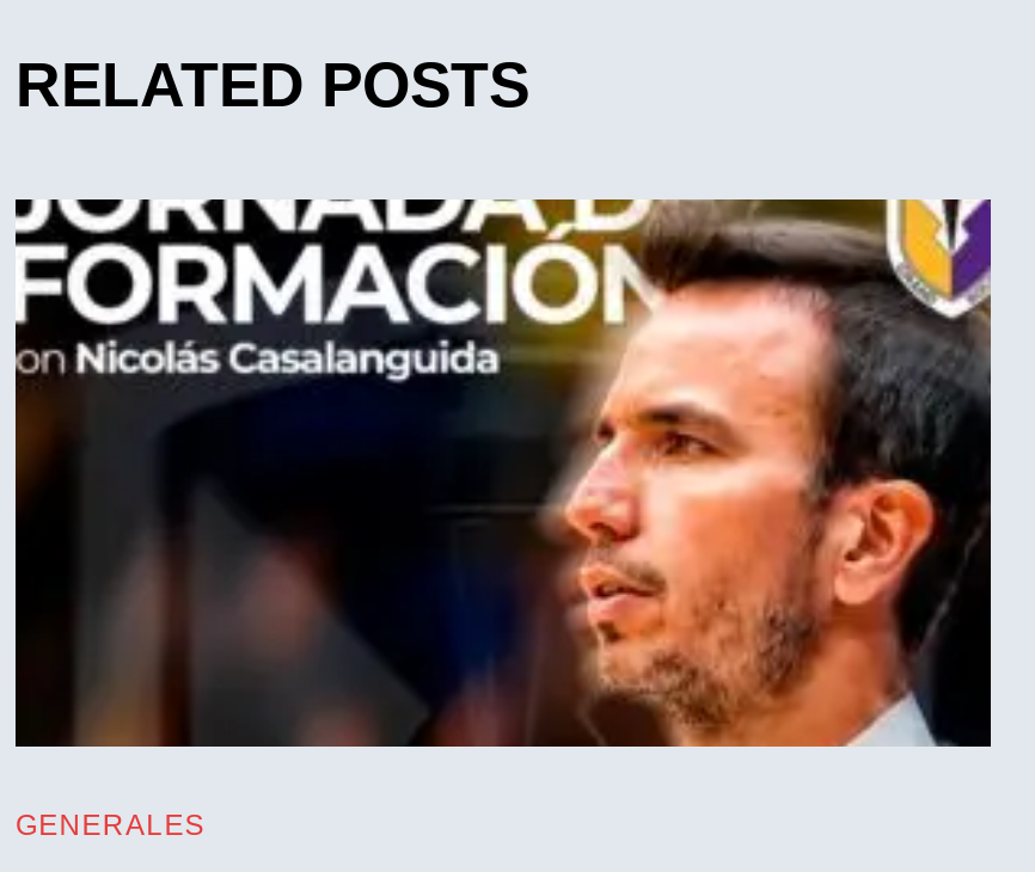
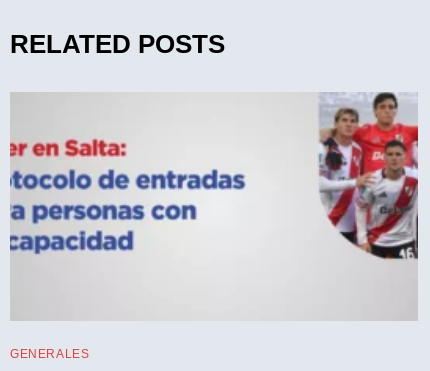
- [image]
+ [image]
